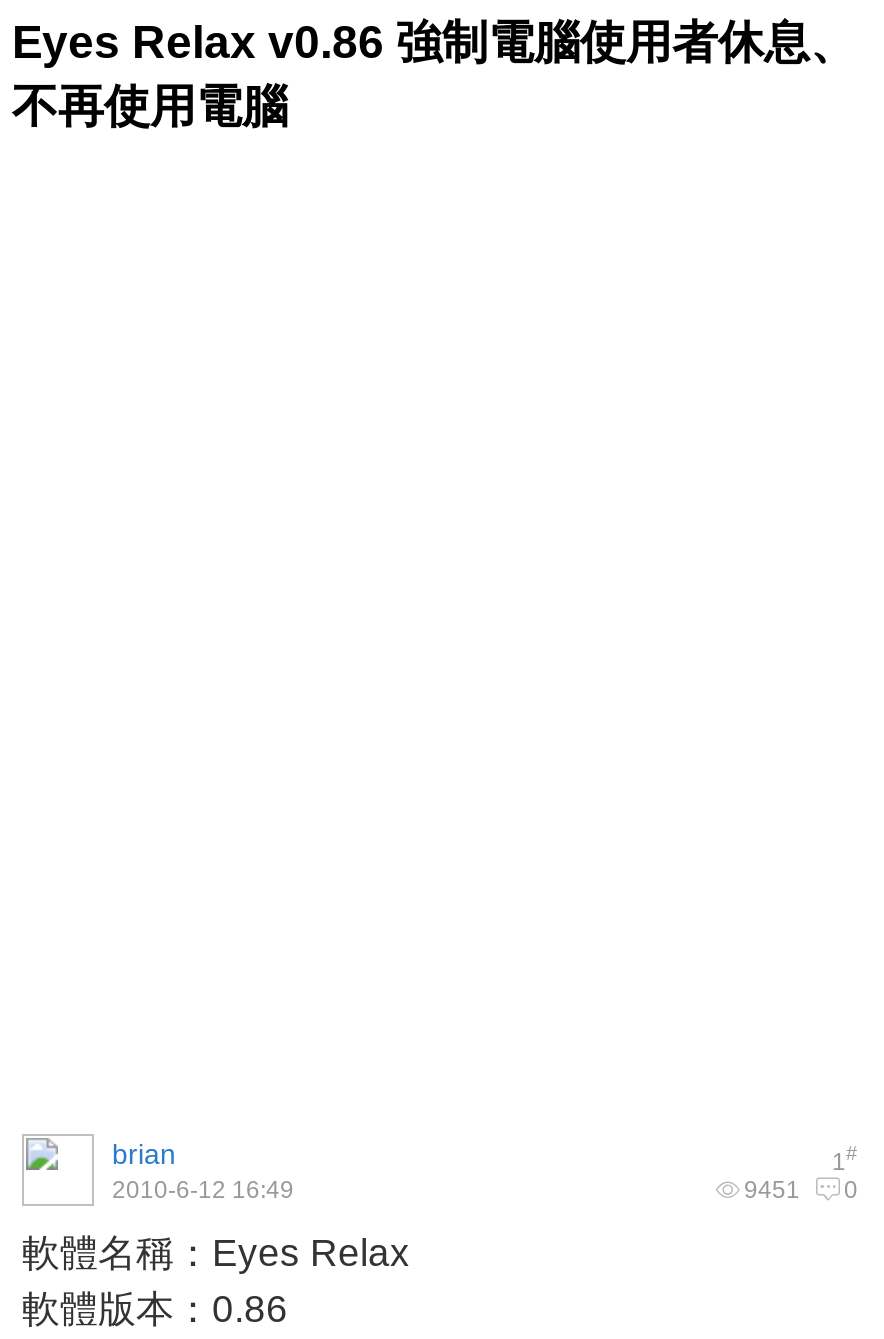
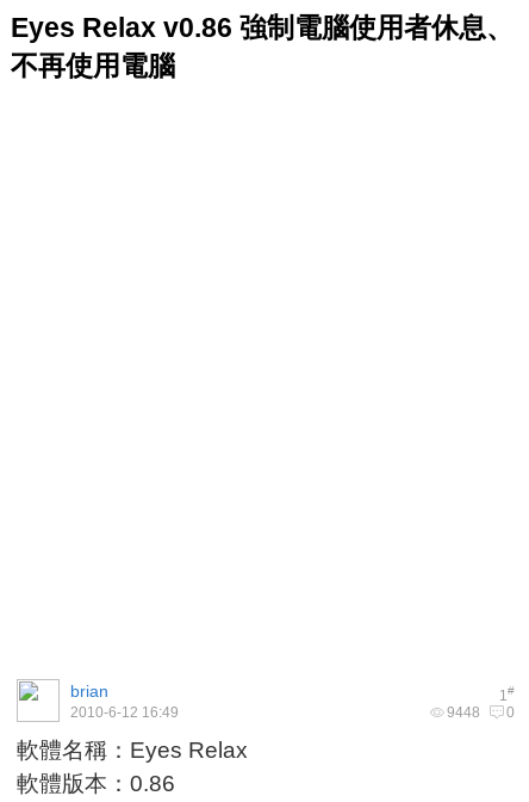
- 9451 0
+ 9448 0
